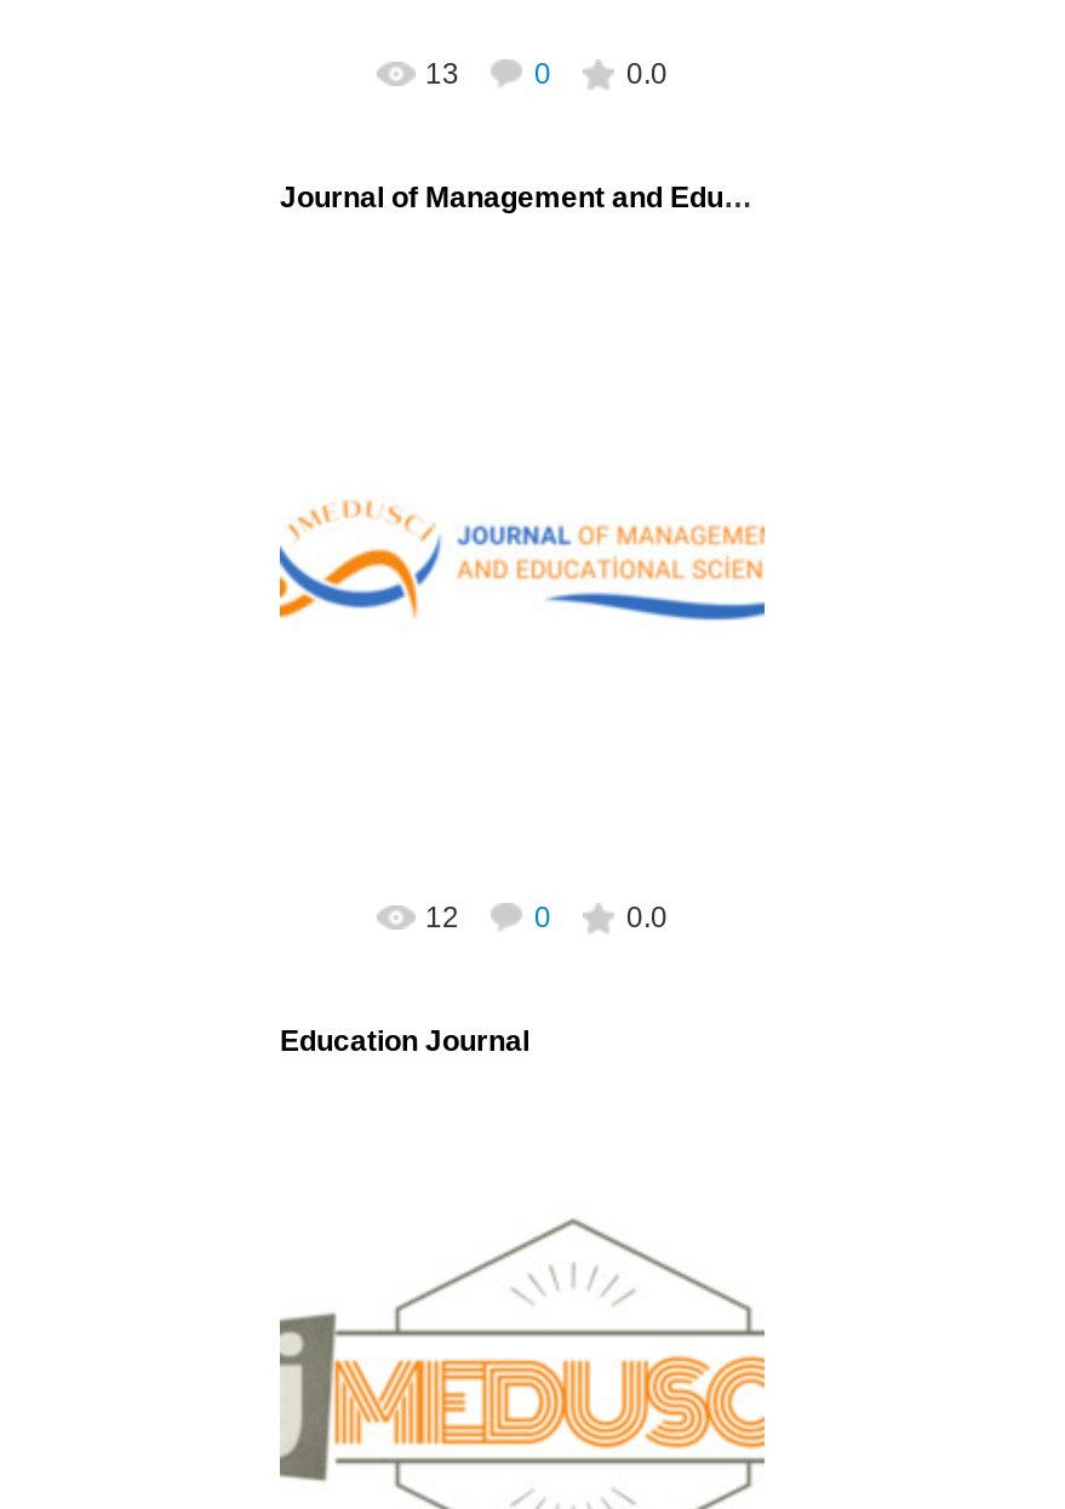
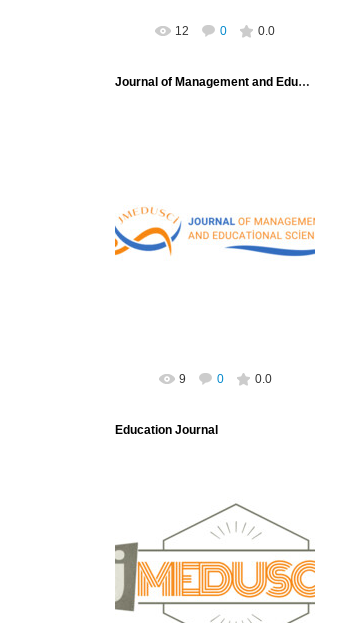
- 13
+ 12

- 12
+ 9
